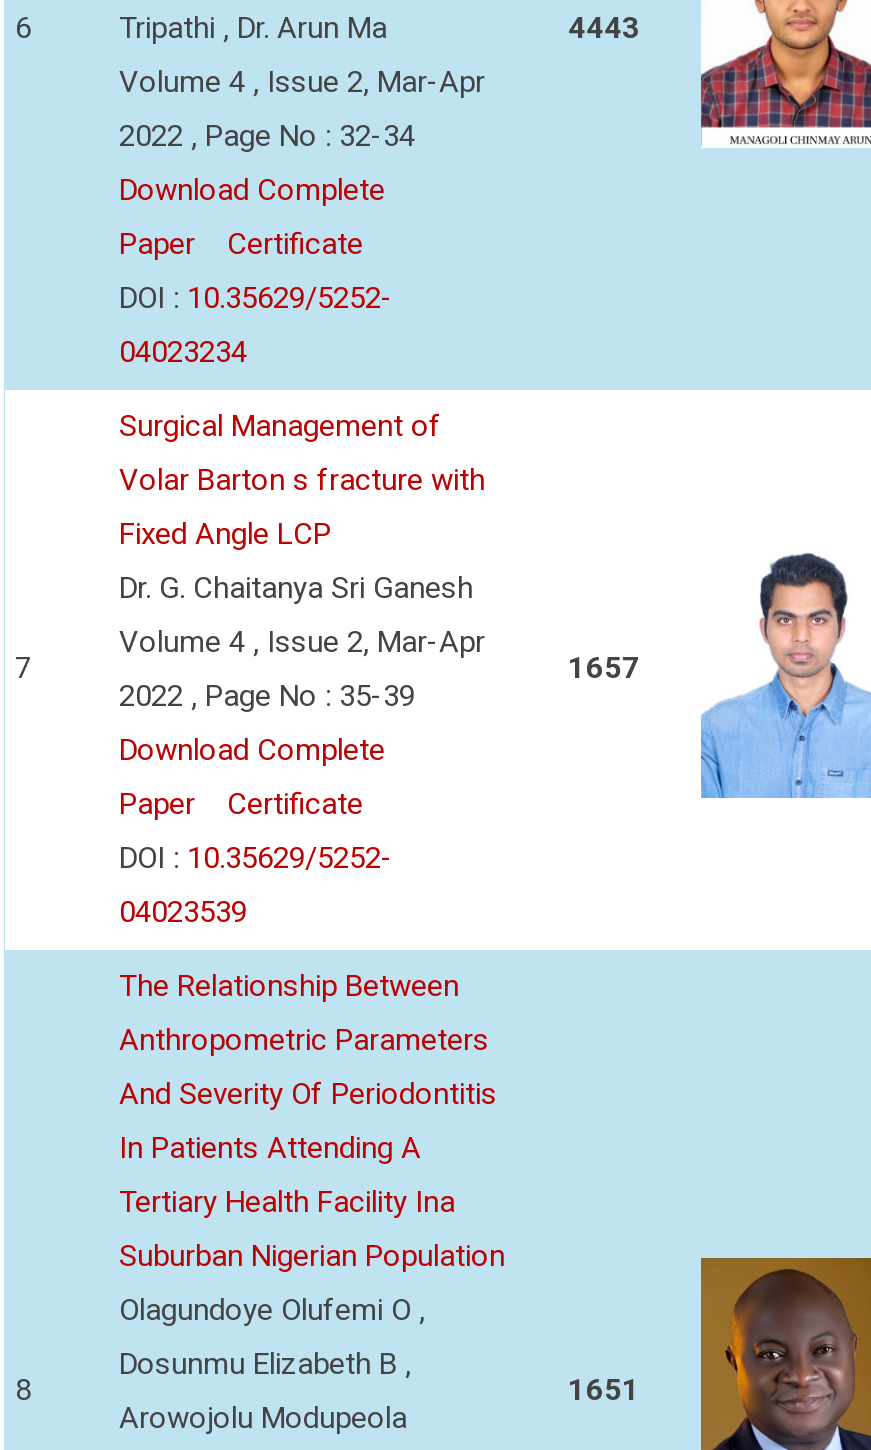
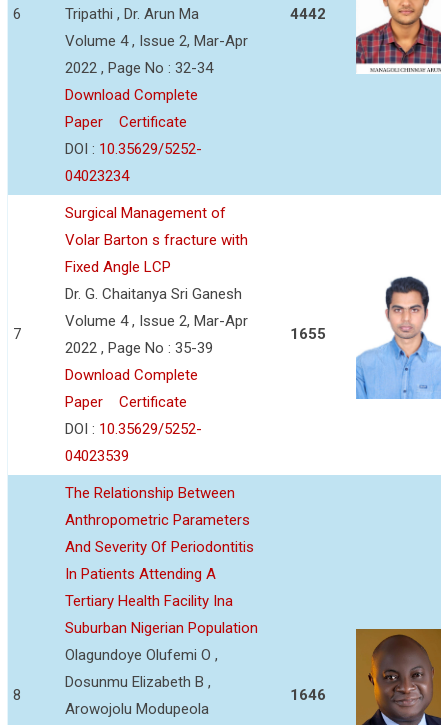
- 4443
+ 4442

- 1657
+ 1655

- 1651
+ 1646
